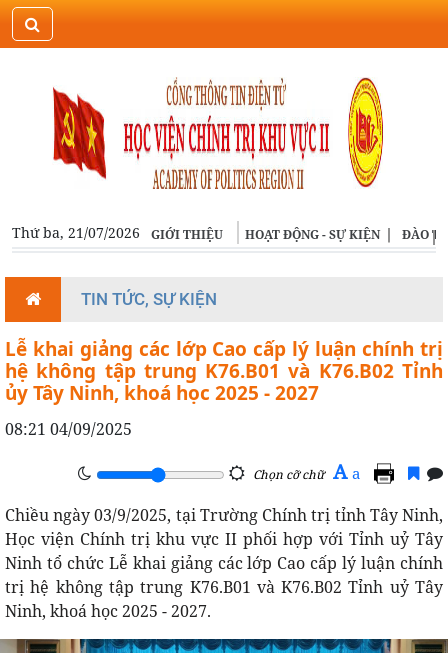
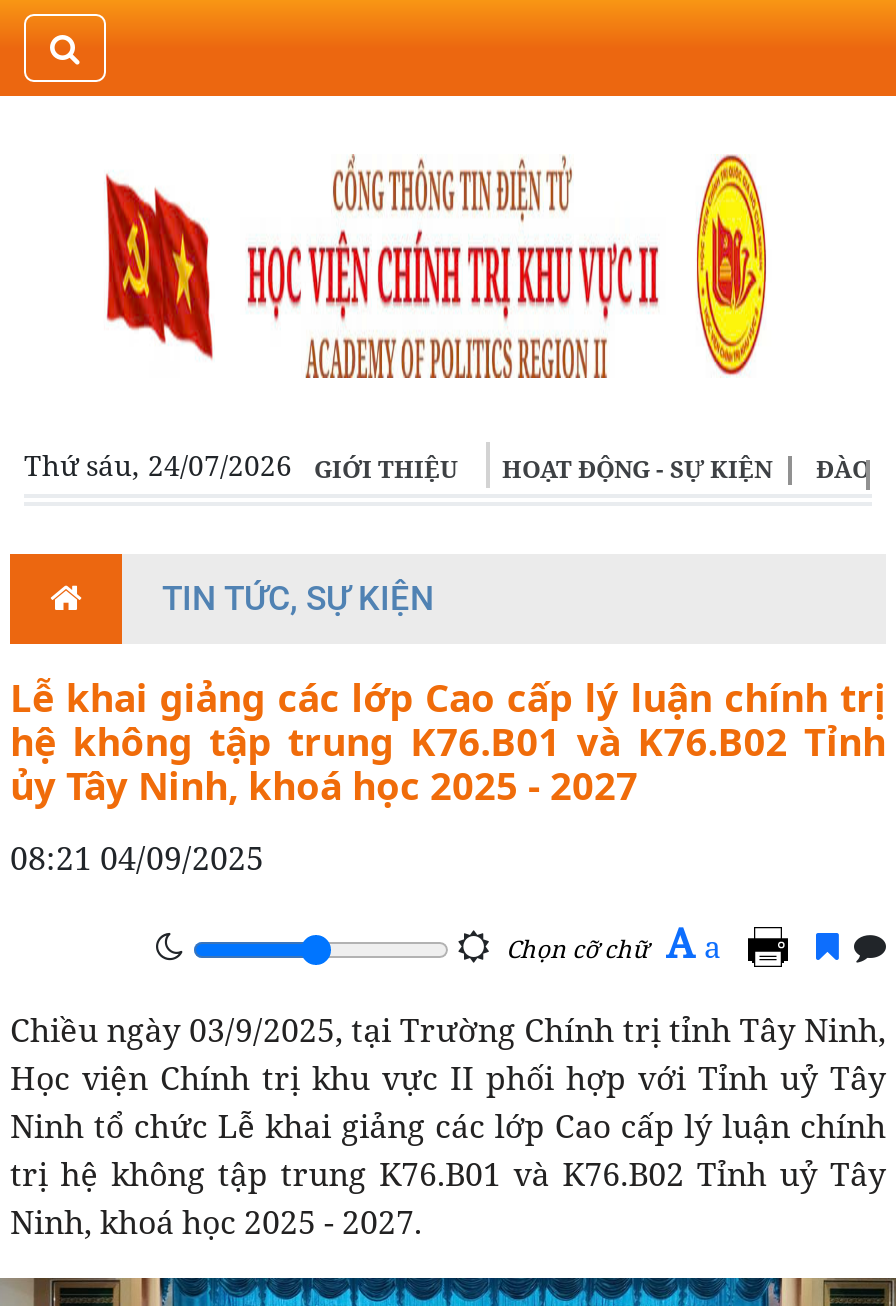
- Thứ ba, 21/07/2026
+ Thứ sáu, 24/07/2026
